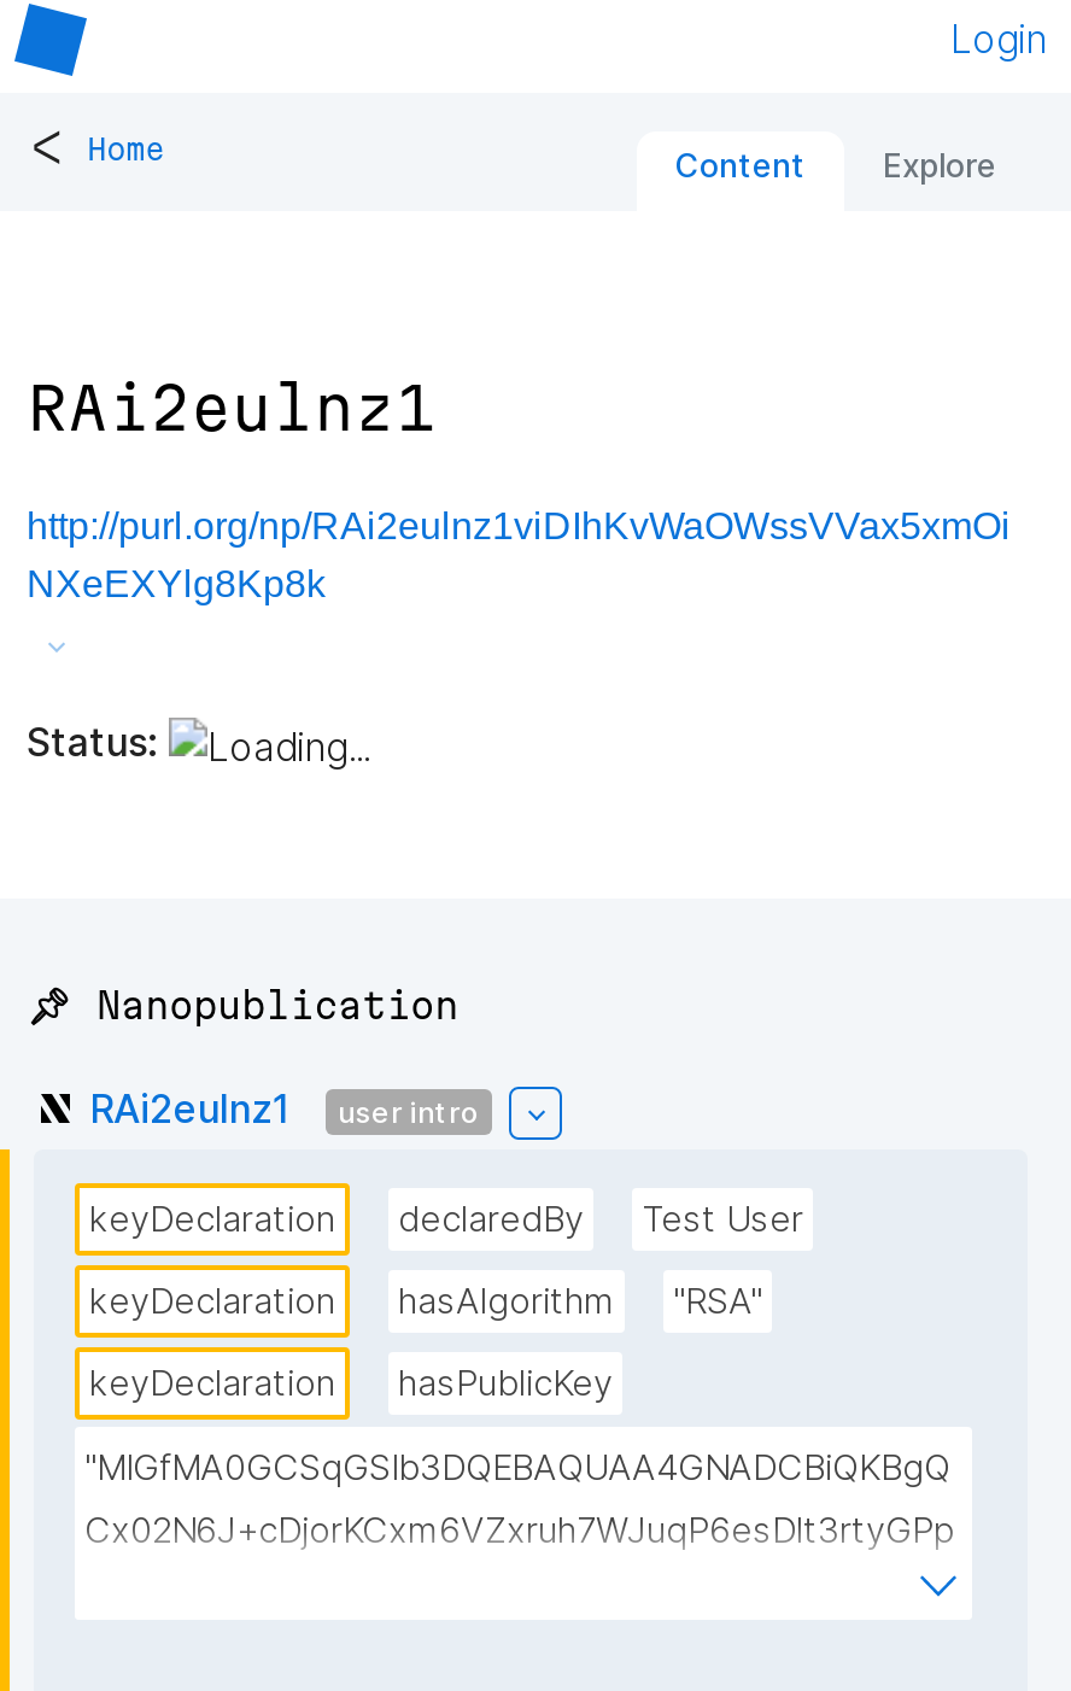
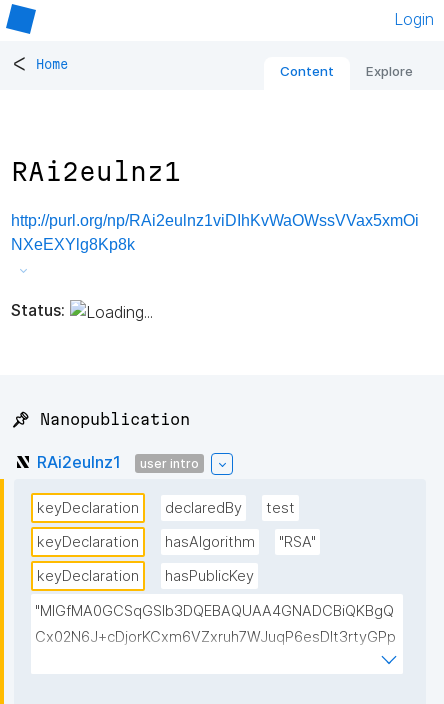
- Test User
+ test
